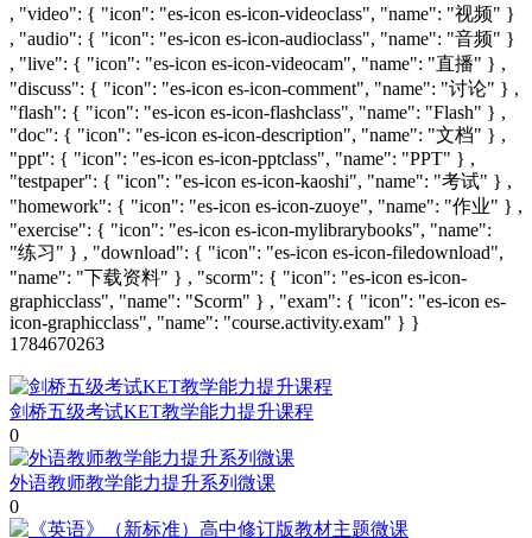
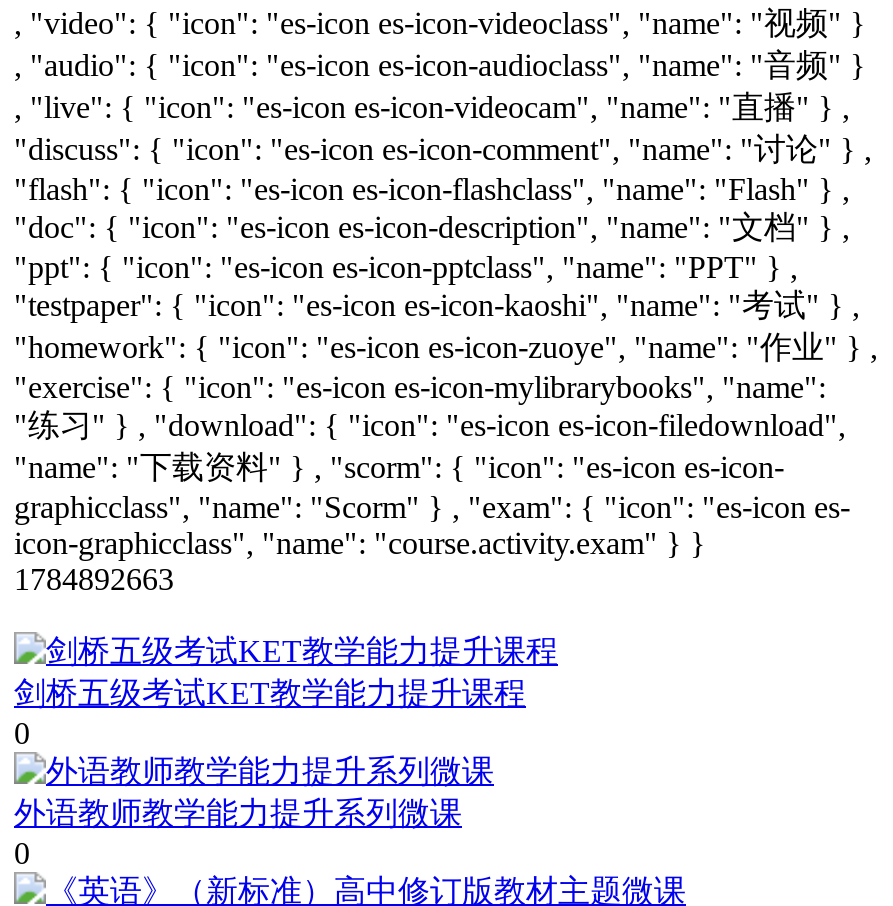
- 1784670263
+ 1784892663
